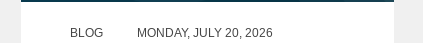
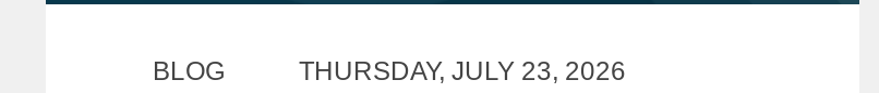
- MONDAY, JULY 20, 2026
+ THURSDAY, JULY 23, 2026
